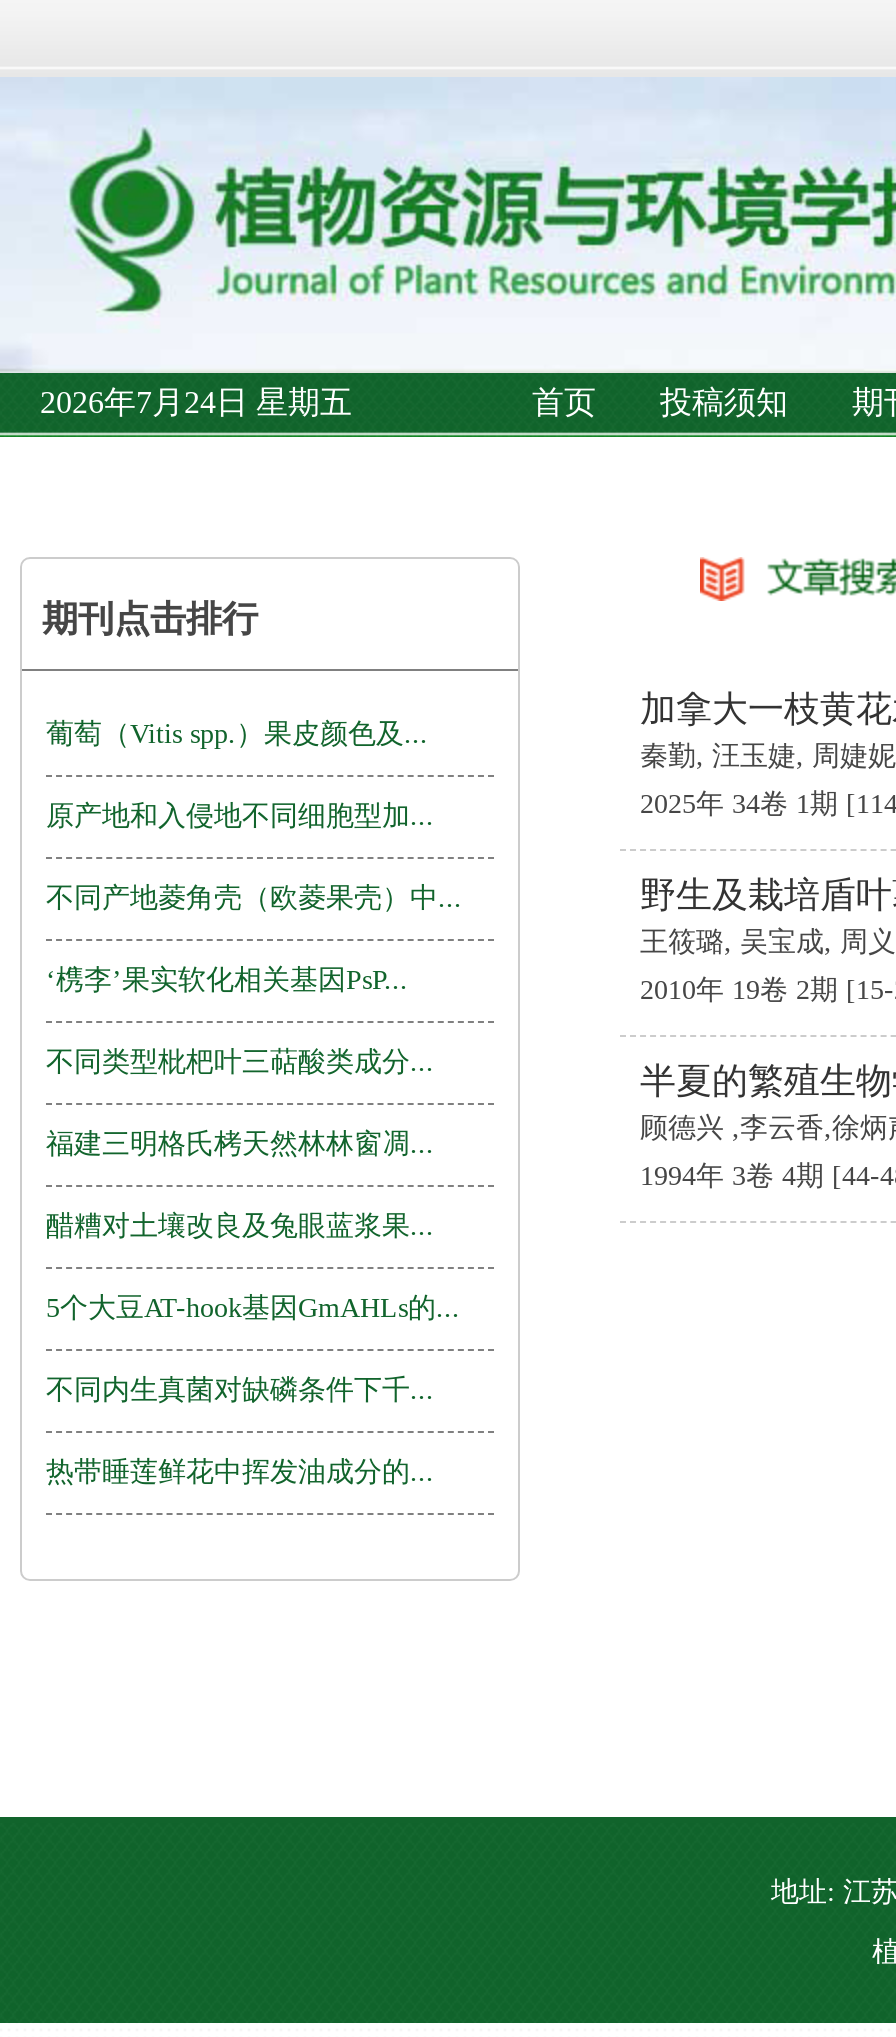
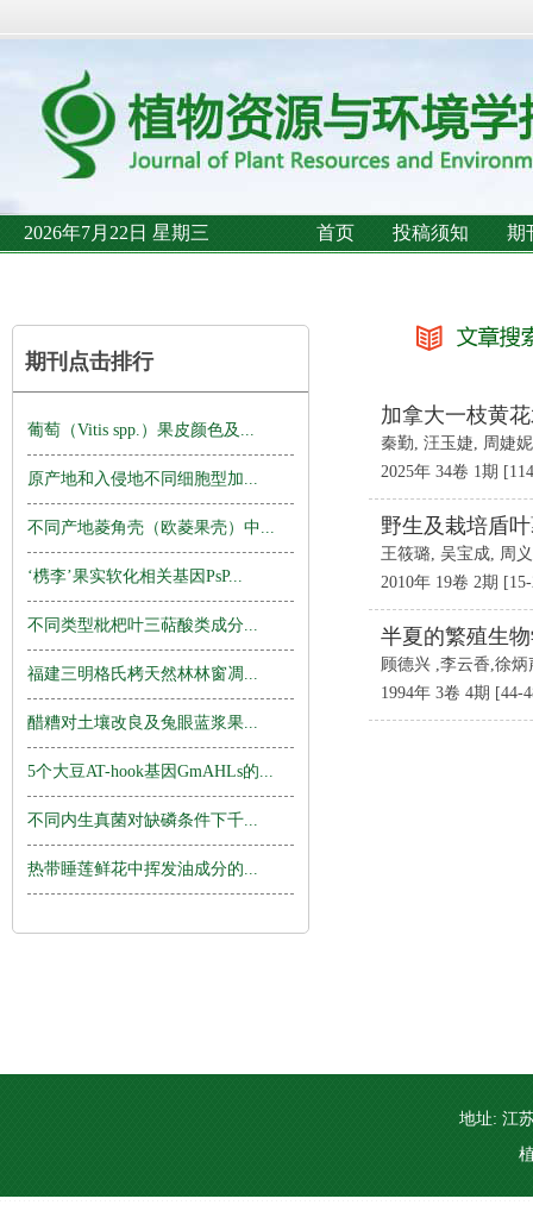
- 2026年7月24日 星期五
+ 2026年7月22日 星期三
